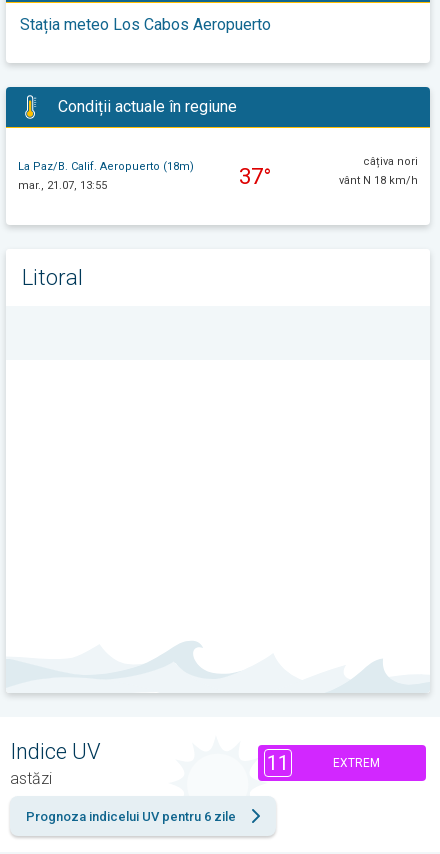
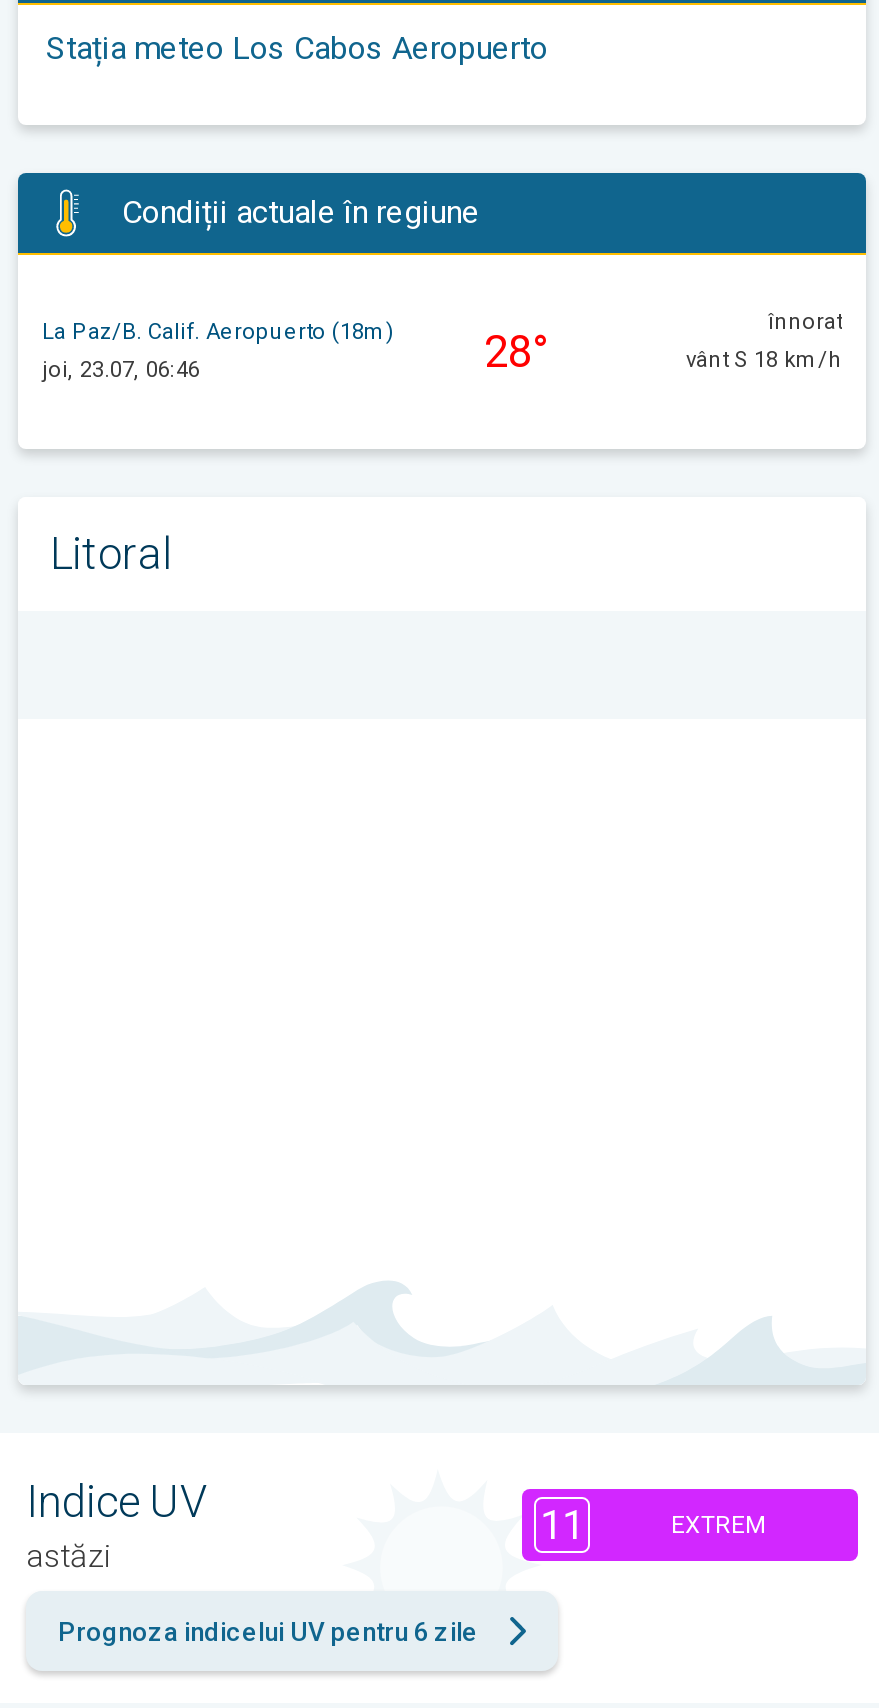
- câțiva nori
+ înnorat

- mar., 21.07, 13:55
- 37°
+ joi, 23.07, 06:46
+ 28°

- vânt N 18 km/h
+ vânt S 18 km/h
